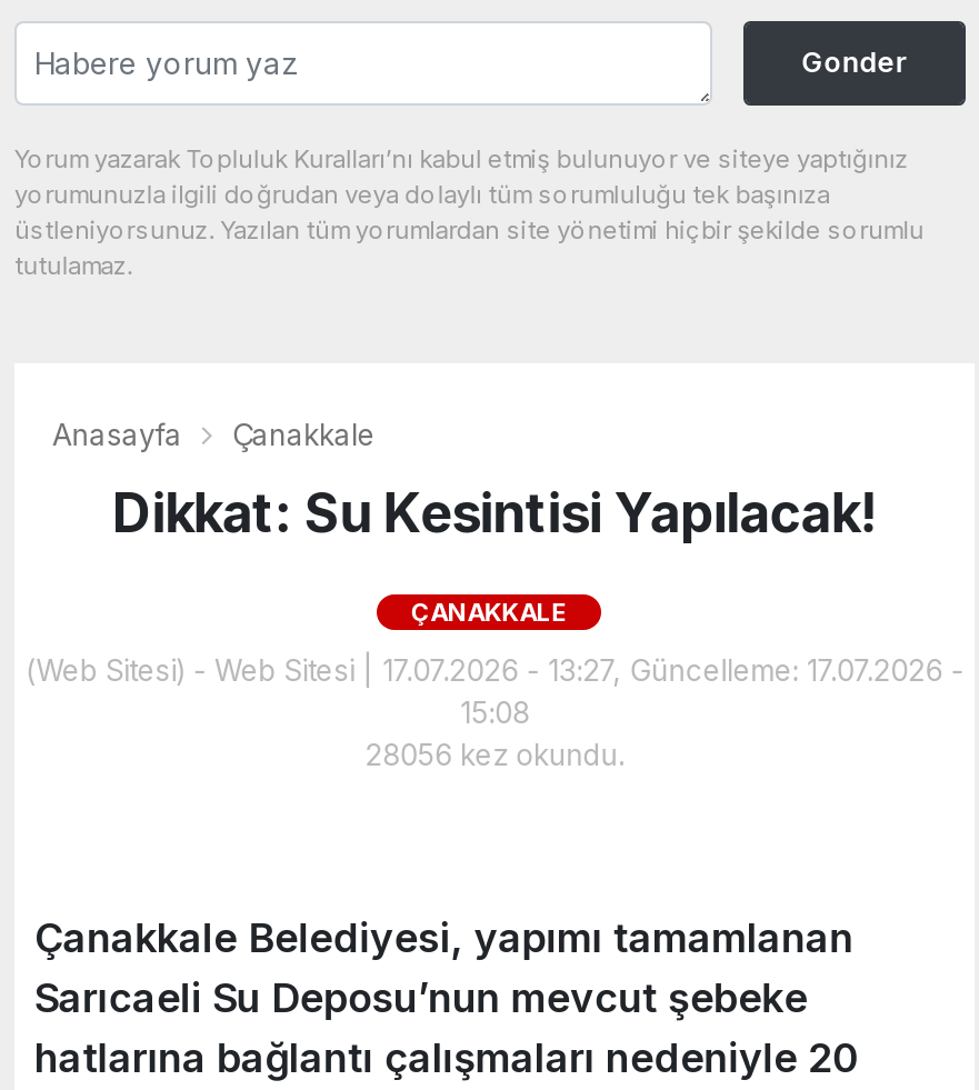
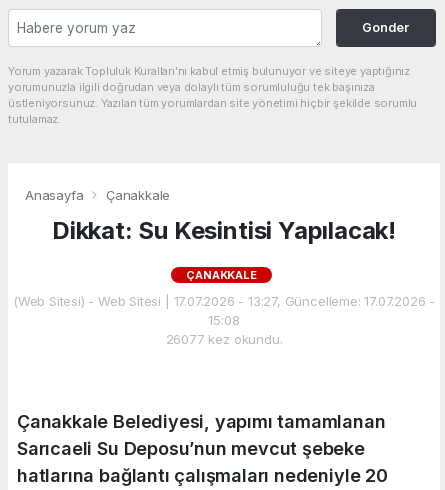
- 28056 kez okundu.
+ 26077 kez okundu.
